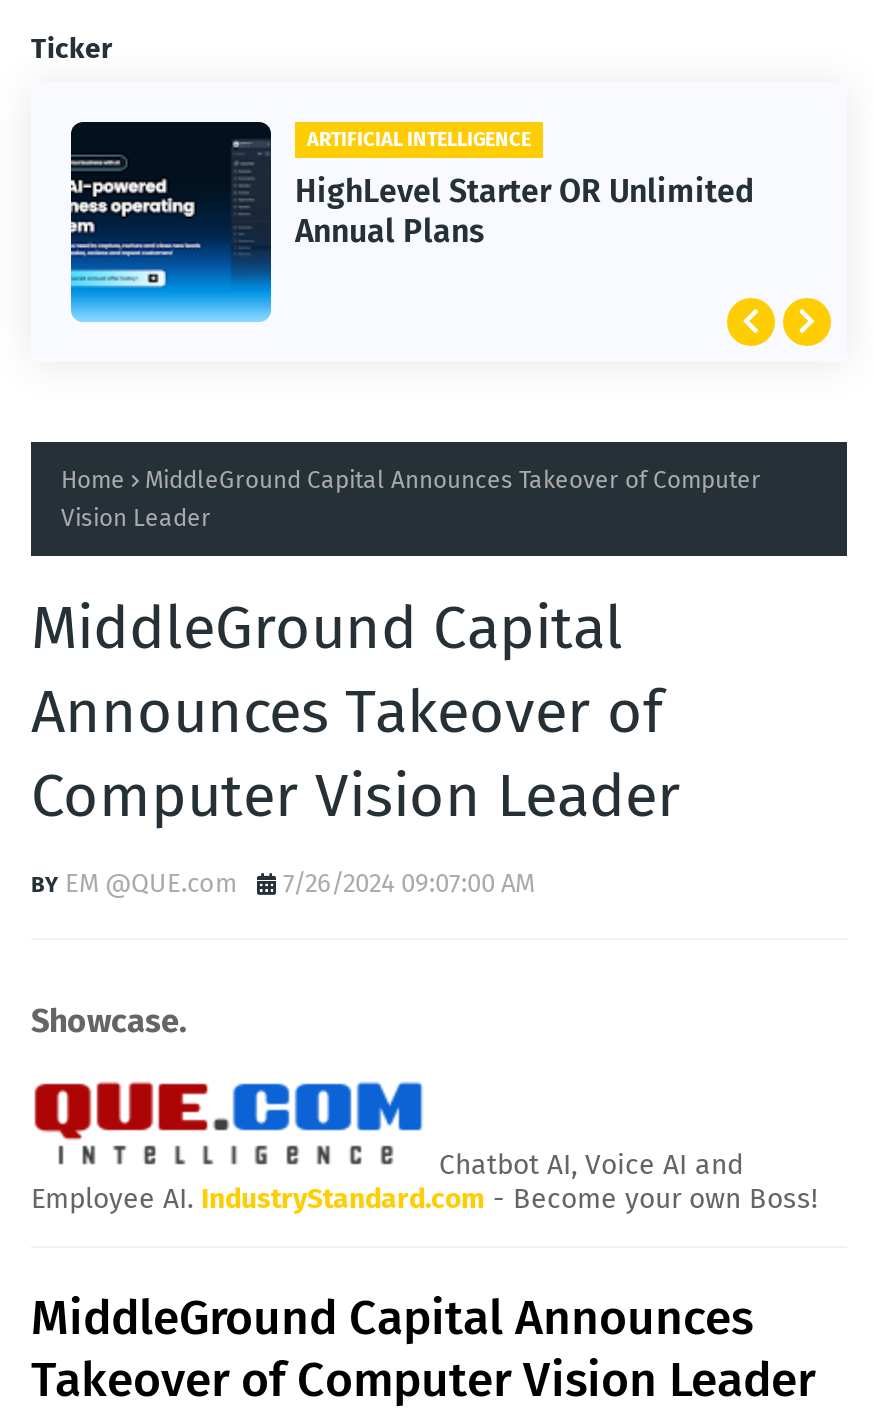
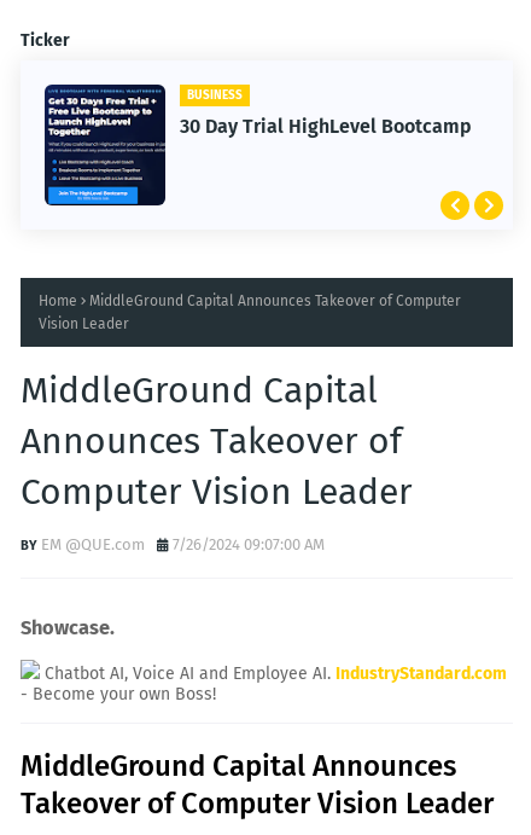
- [image]
- HighLevel Starter OR Unlimited
- Annual Plans
+ [image]
+ 30 Day Trial HighLevel Bootcamp

- ARTIFICIAL INTELLIGENCE
+ BUSINESS
